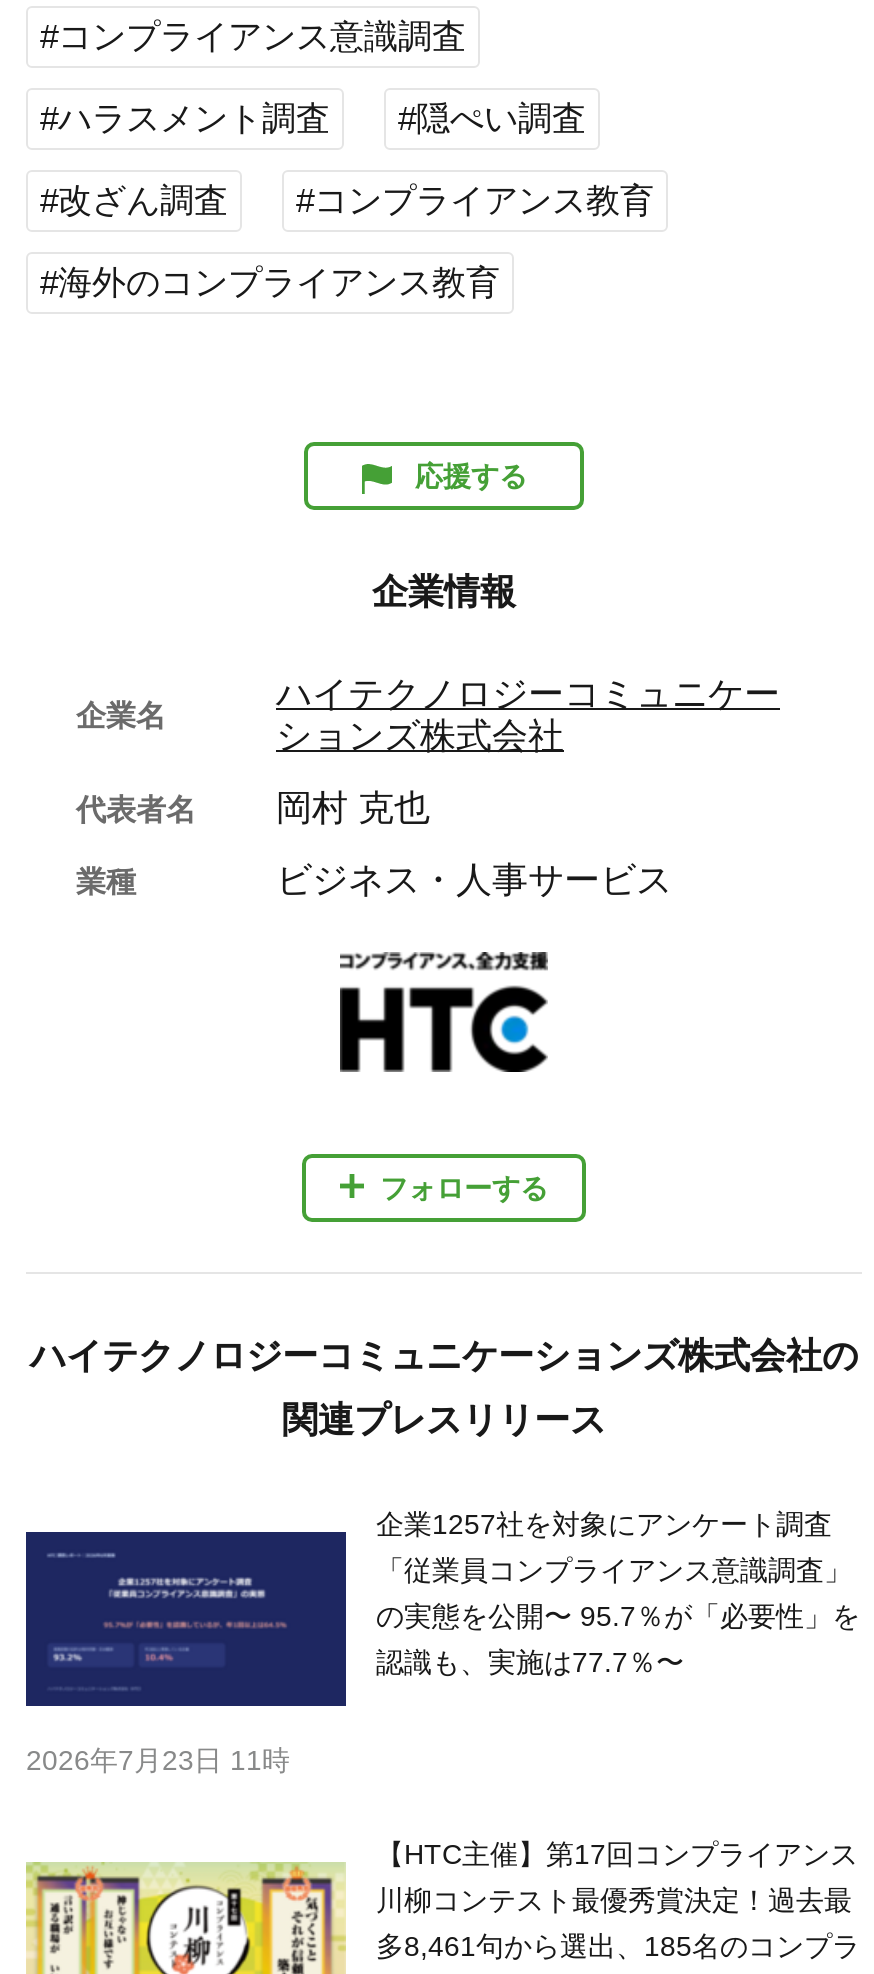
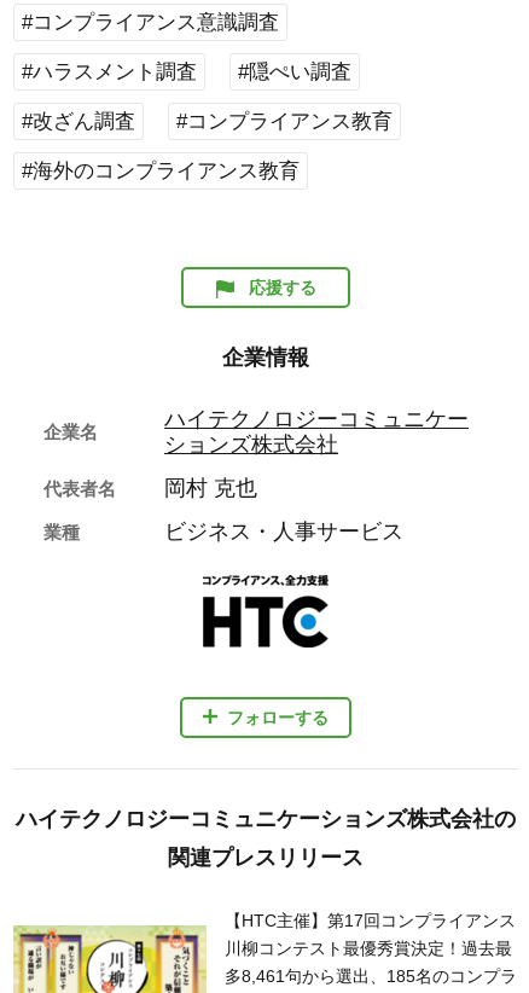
- [image]
- 企業1257社を対象にアンケート調査
- 「従業員コンプライアンス意識調査」
- の実態を公開〜 95.7％が「必要性」を
- 認識も、実施は77.7％〜
- 2026年7月23日 11時
